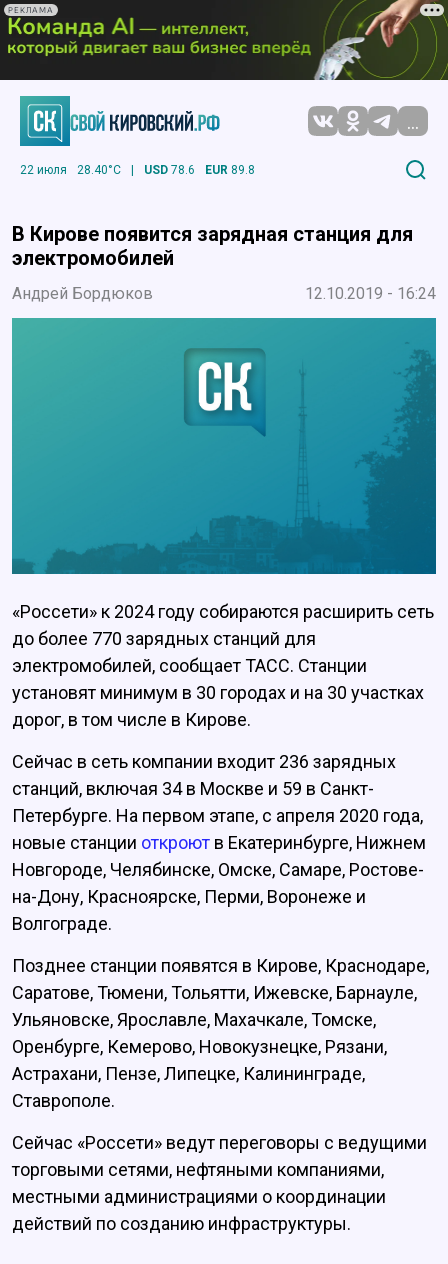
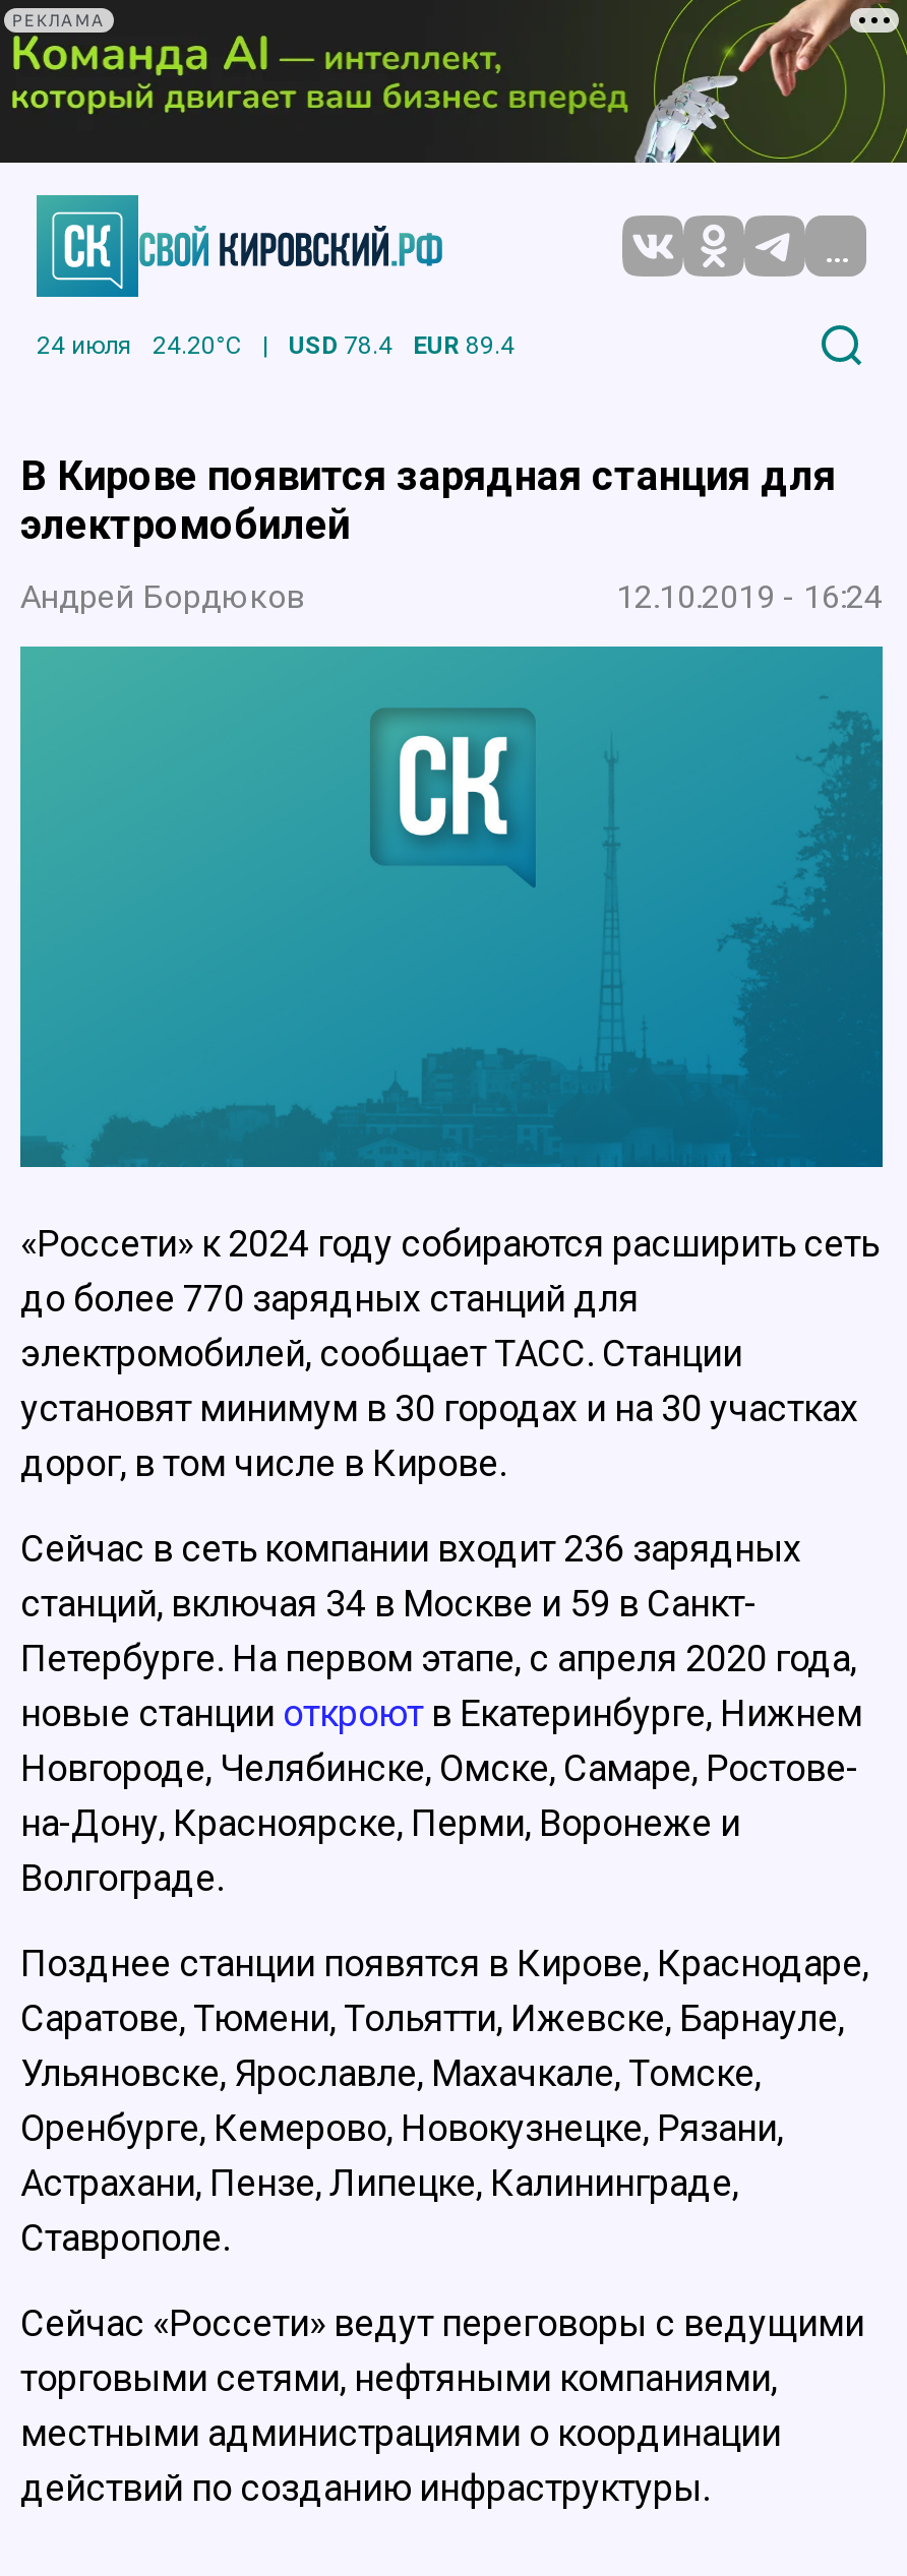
- 22 июля
- 28.40°C
+ 24 июля
+ 24.20°C

- USD 78.6
+ USD 78.4

- EUR 89.8
+ EUR 89.4
